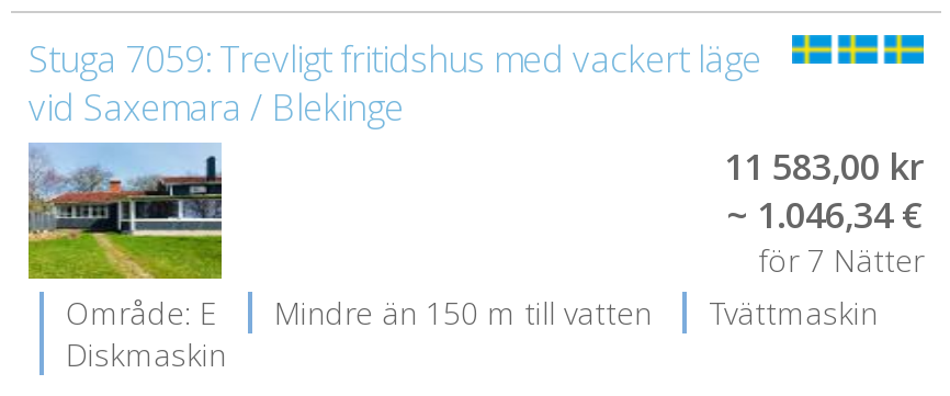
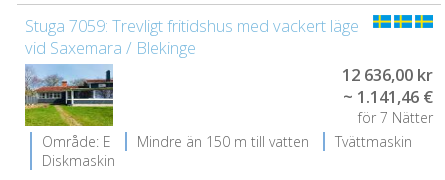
- 11 583,00 kr
+ 12 636,00 kr

- ~ 1.046,34 €
+ ~ 1.141,46 €
